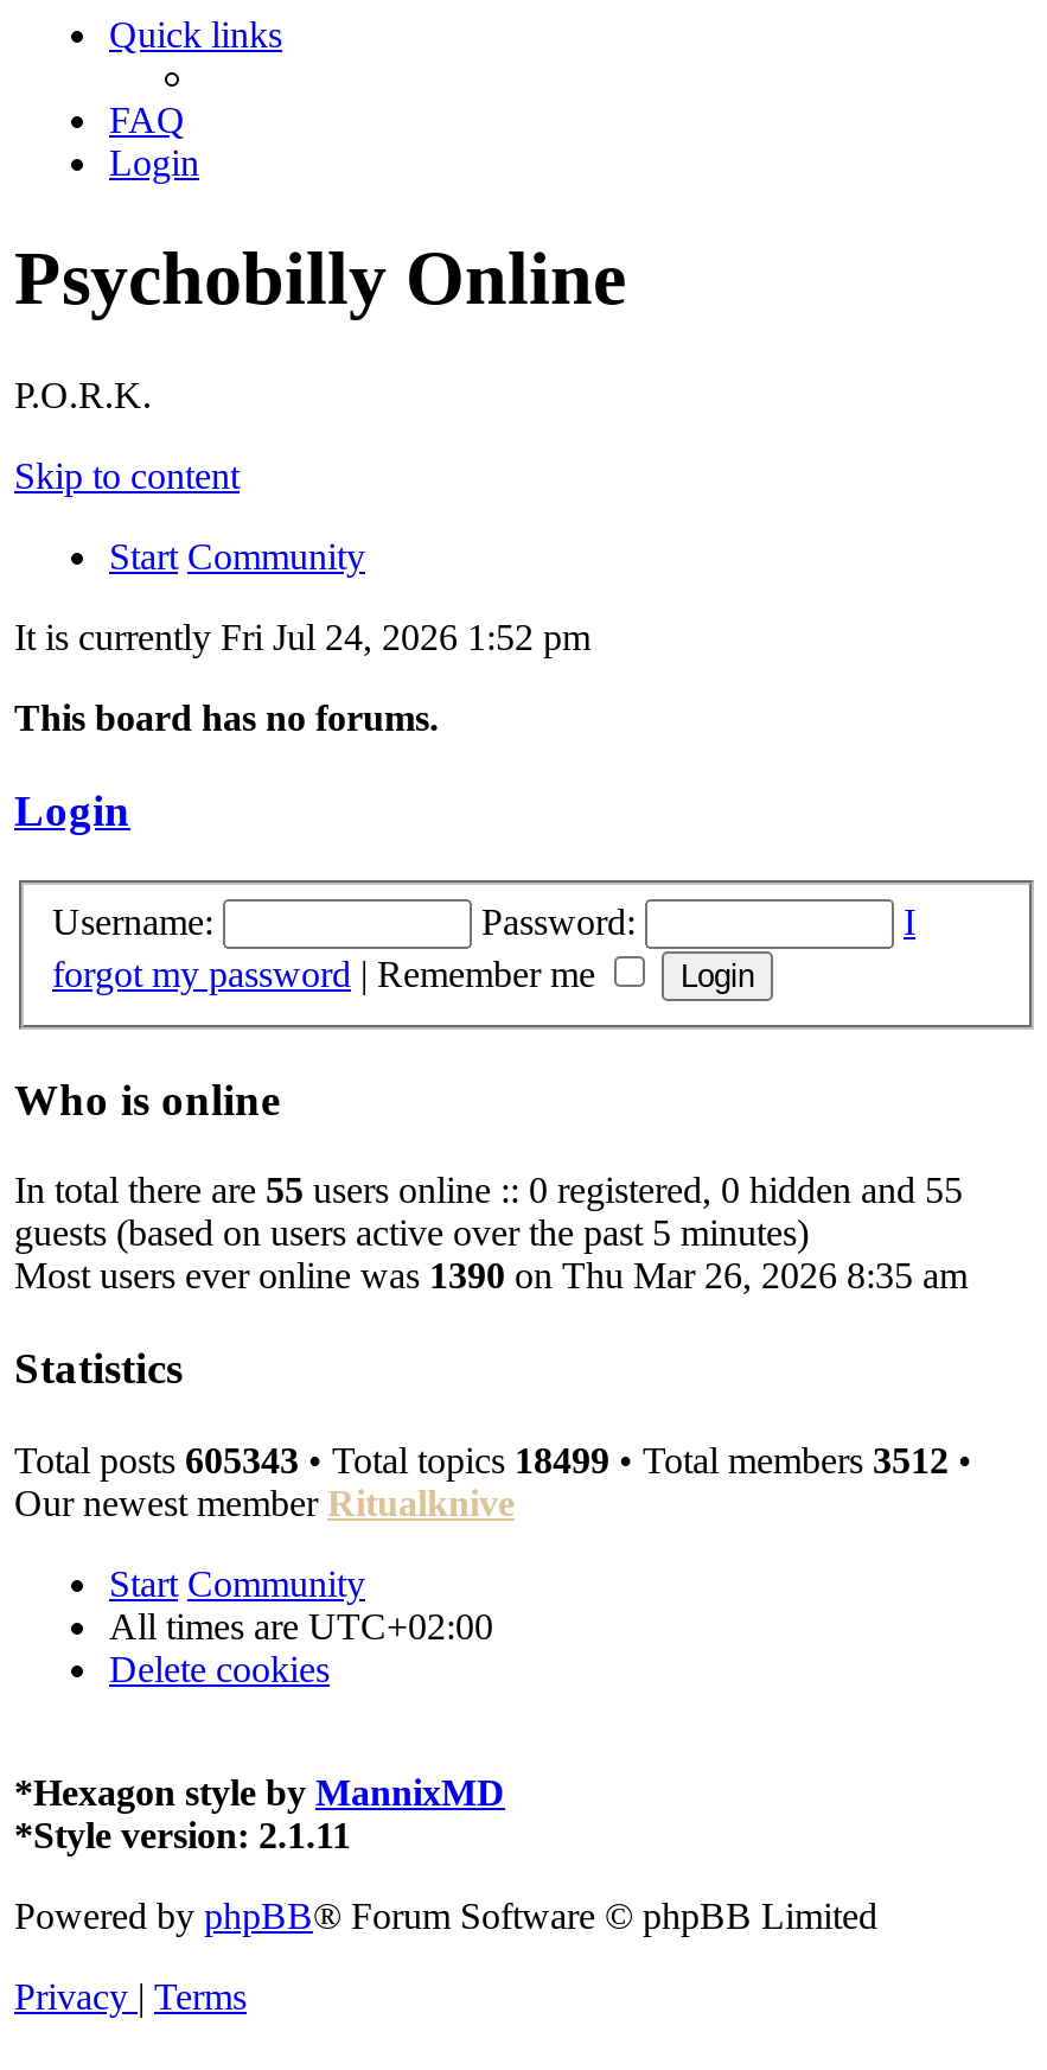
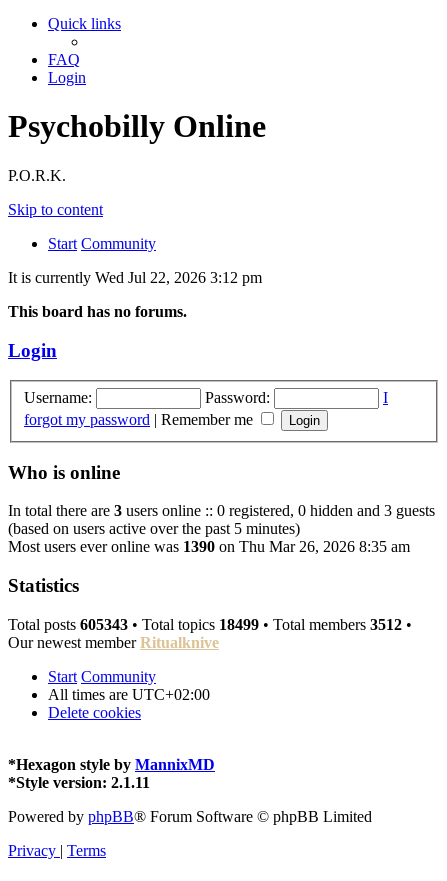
- It is currently Fri Jul 24, 2026 1:52 pm
+ It is currently Wed Jul 22, 2026 3:12 pm

- In total there are 55 users online :: 0 registered, 0 hidden and 55
- guests (based on users active over the past 5 minutes)
+ In total there are 3 users online :: 0 registered, 0 hidden and 3 guests
+ (based on users active over the past 5 minutes)
